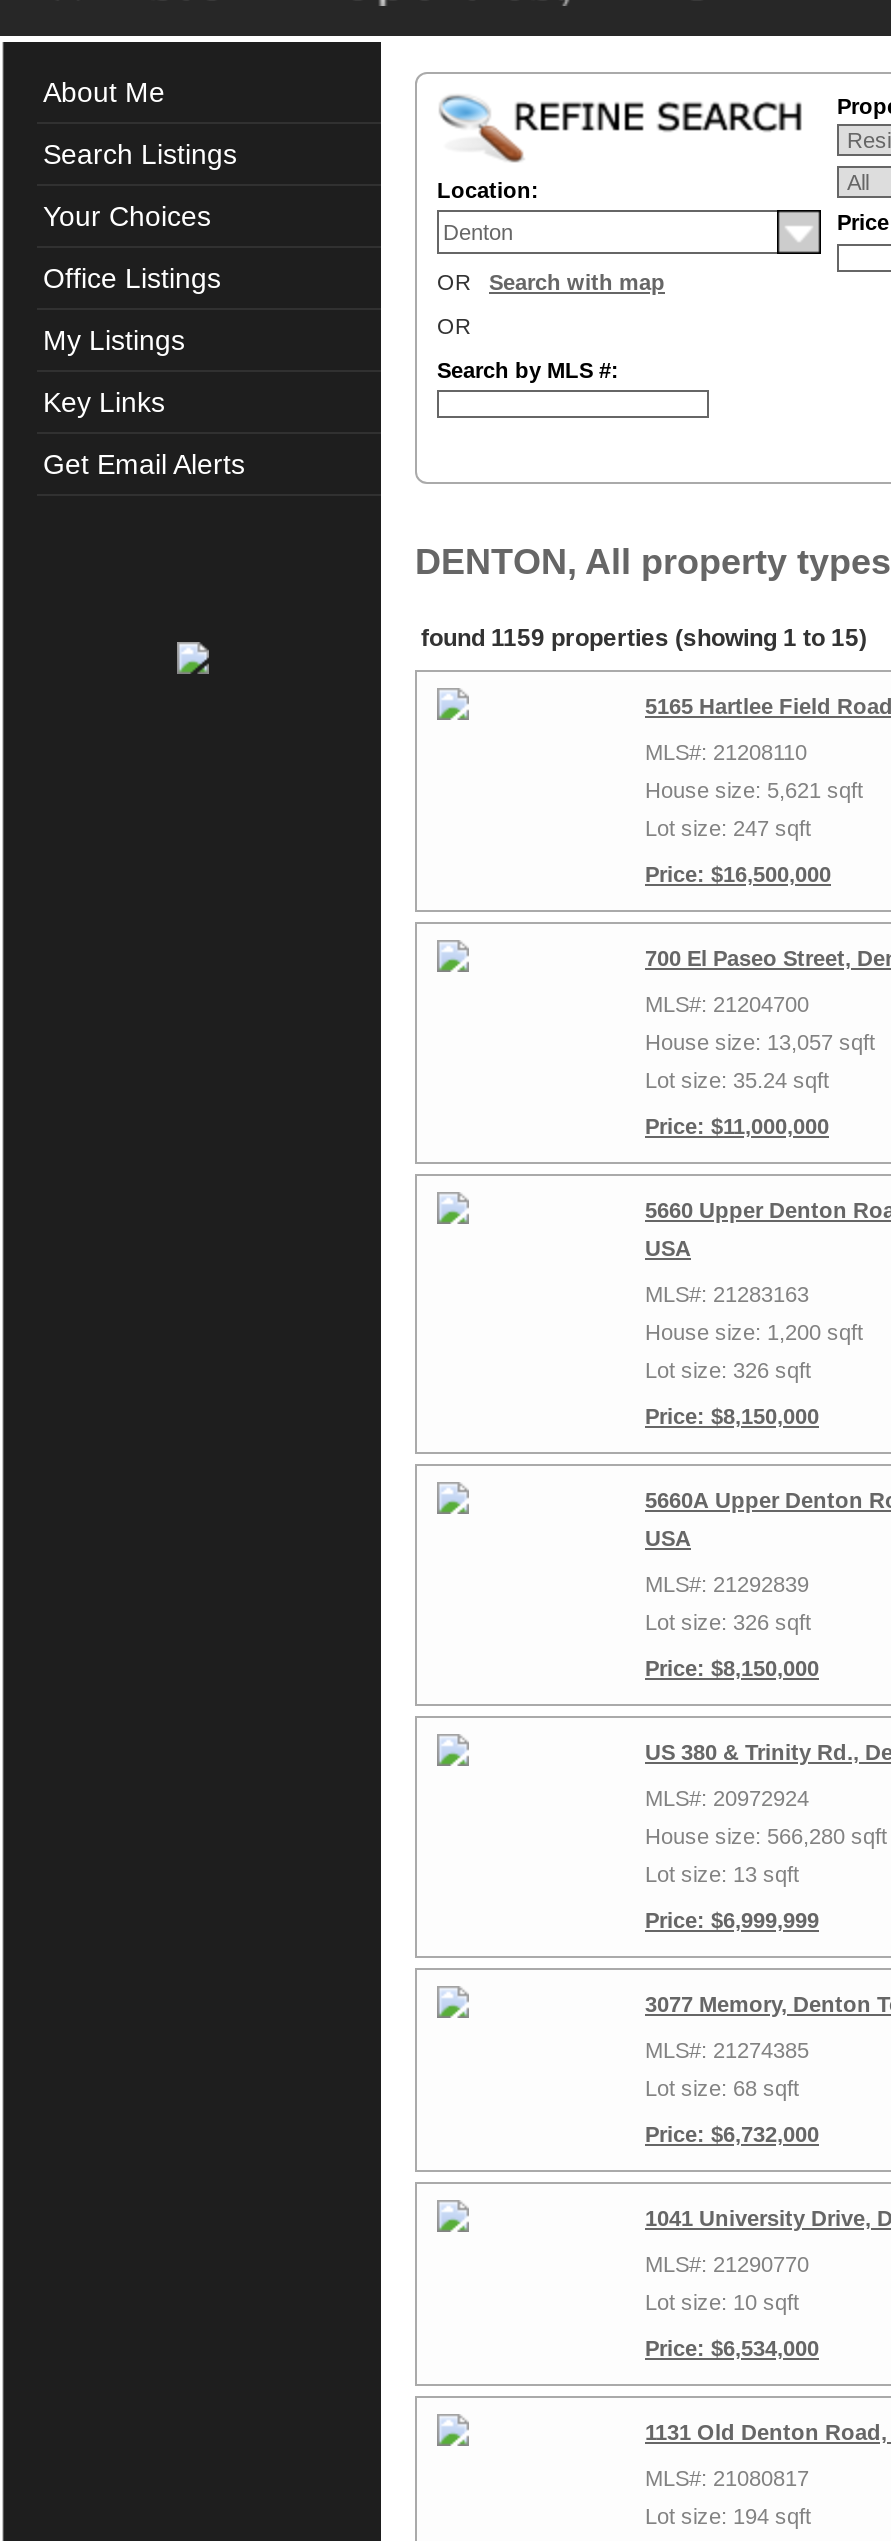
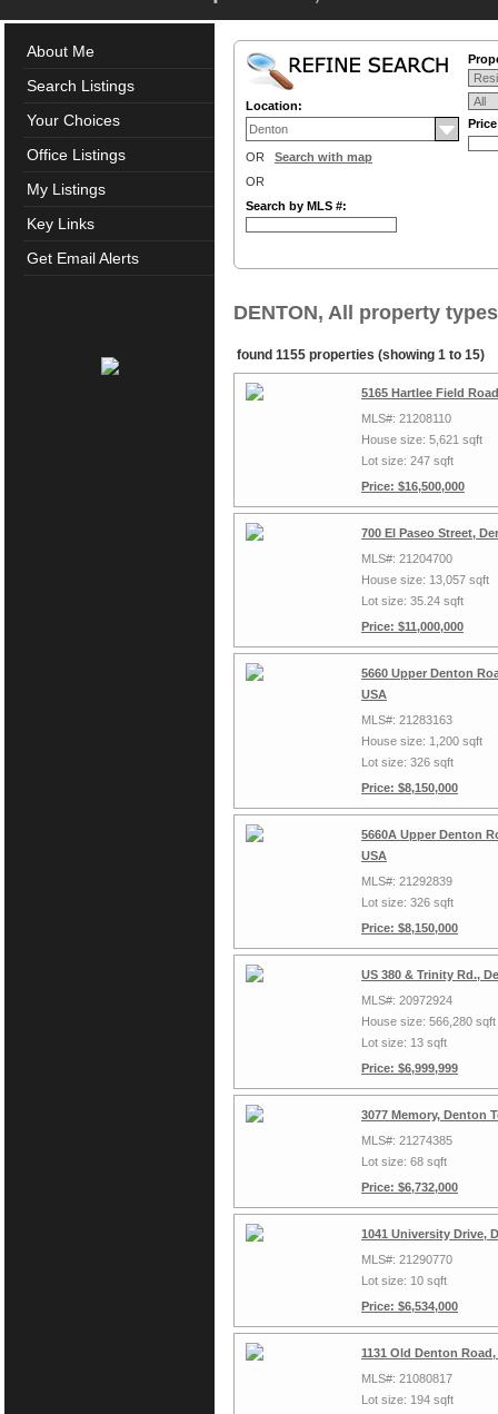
- found 1159 properties (showing 1 to 15)
+ found 1155 properties (showing 1 to 15)
